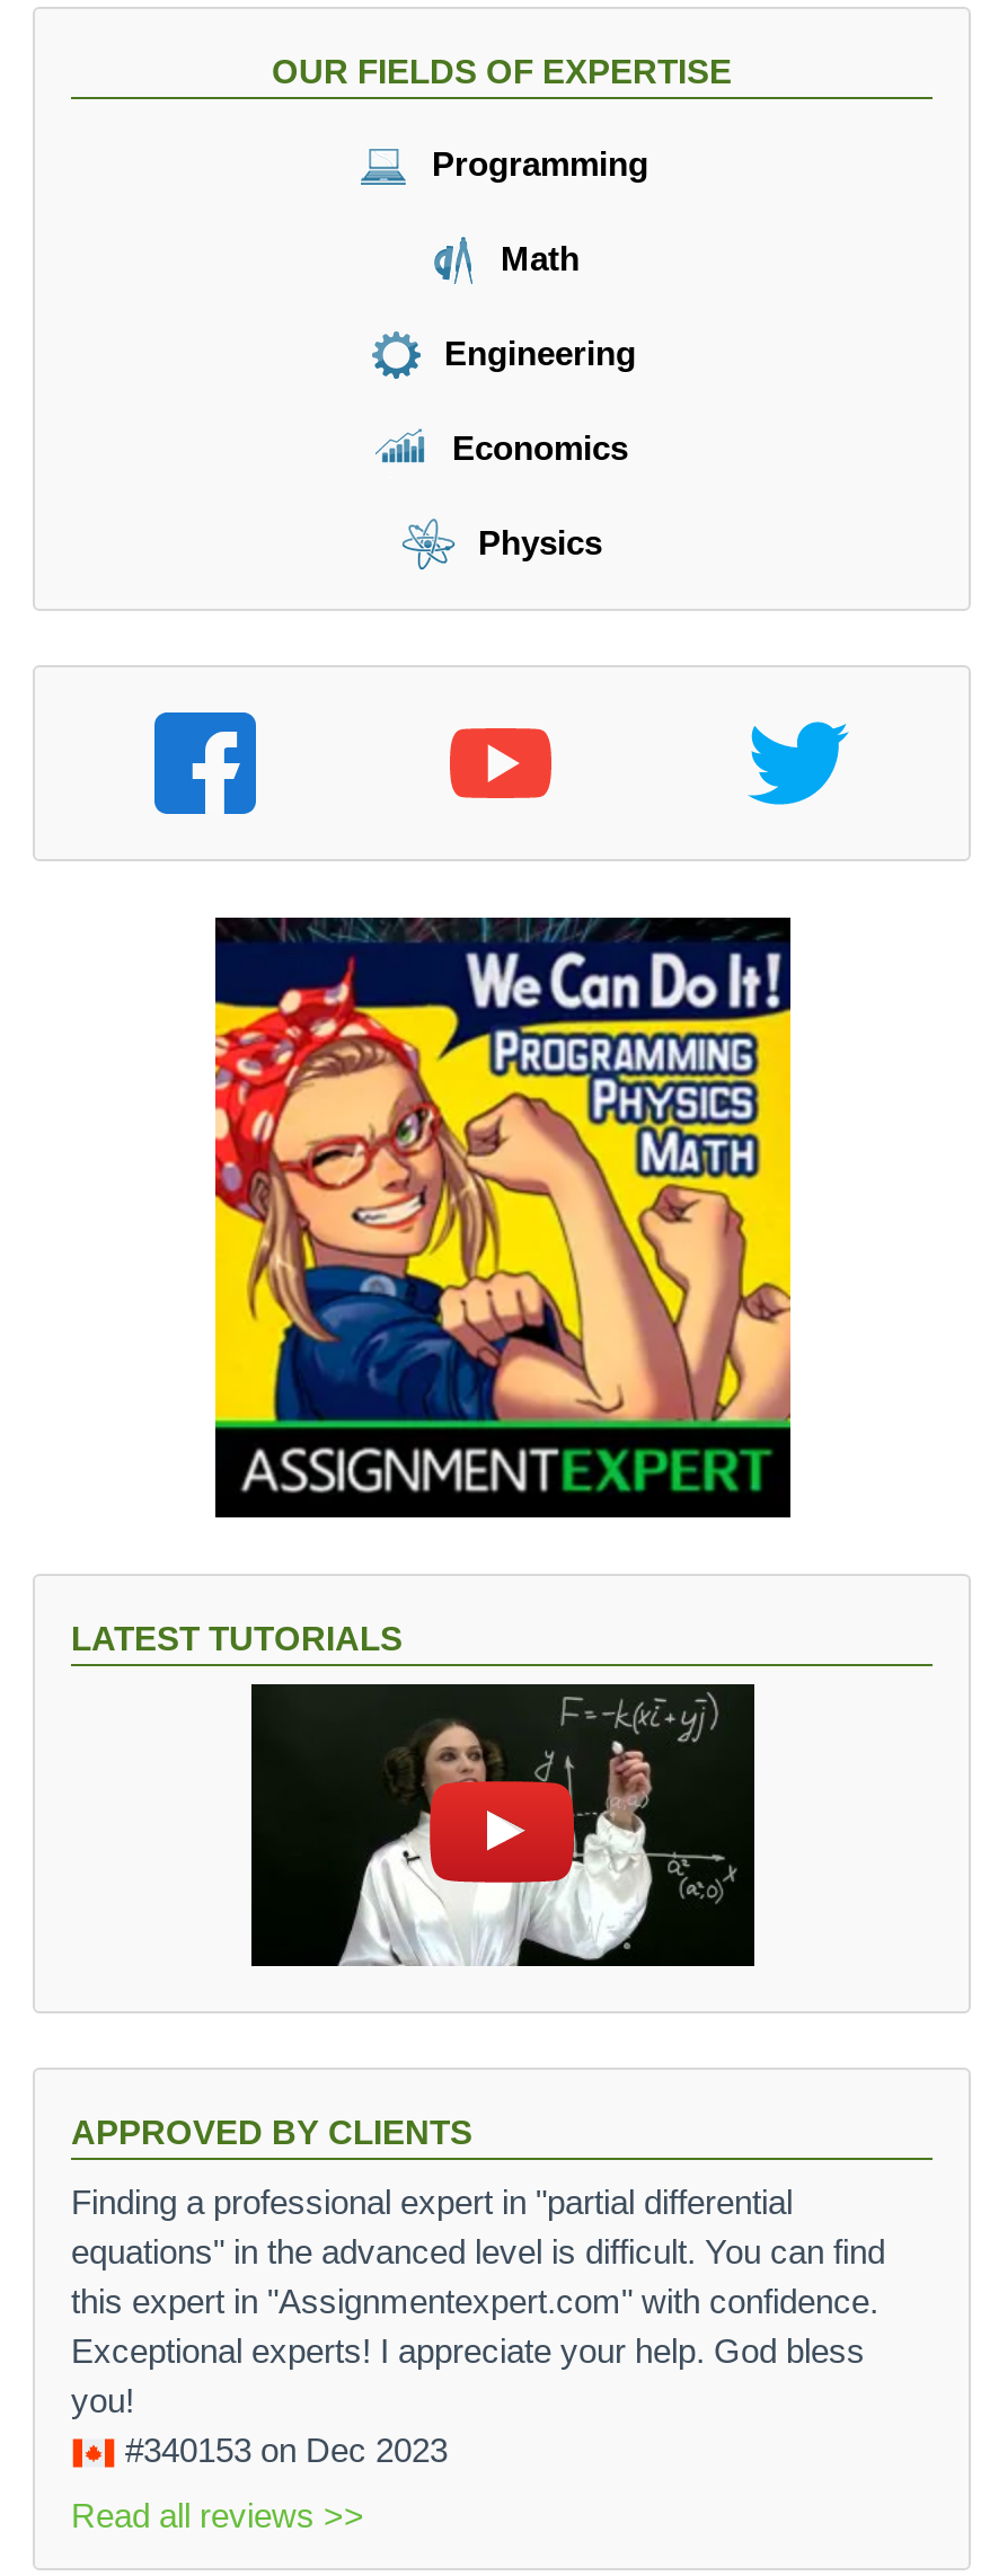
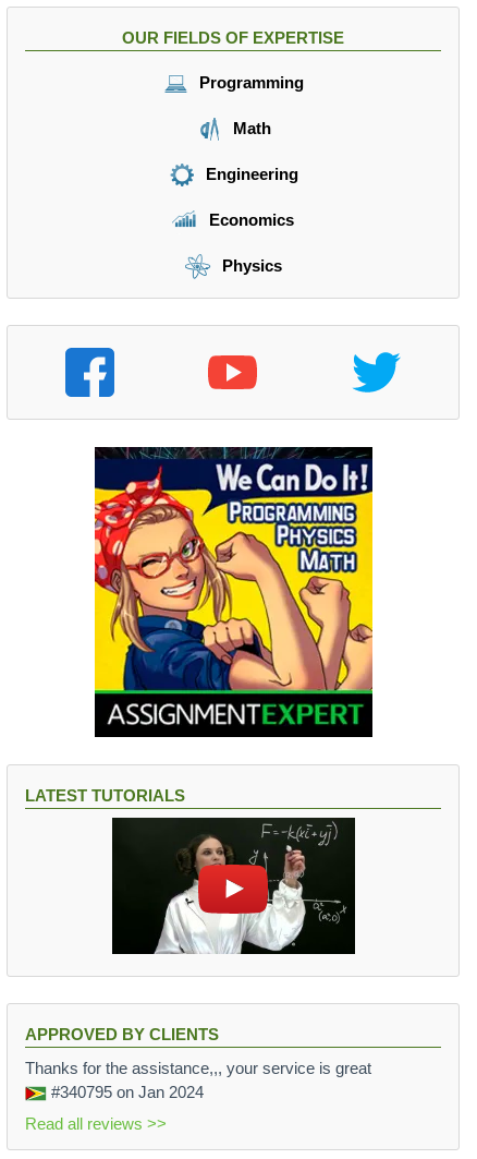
- Finding a professional expert in "partial differential
- equations" in the advanced level is difficult. You can find
- this expert in "Assignmentexpert.com" with confidence.
- Exceptional experts! I appreciate your help. God bless
- you!
- #340153 on Dec 2023
+ Thanks for the assistance,,, your service is great
+ #340795 on Jan 2024
